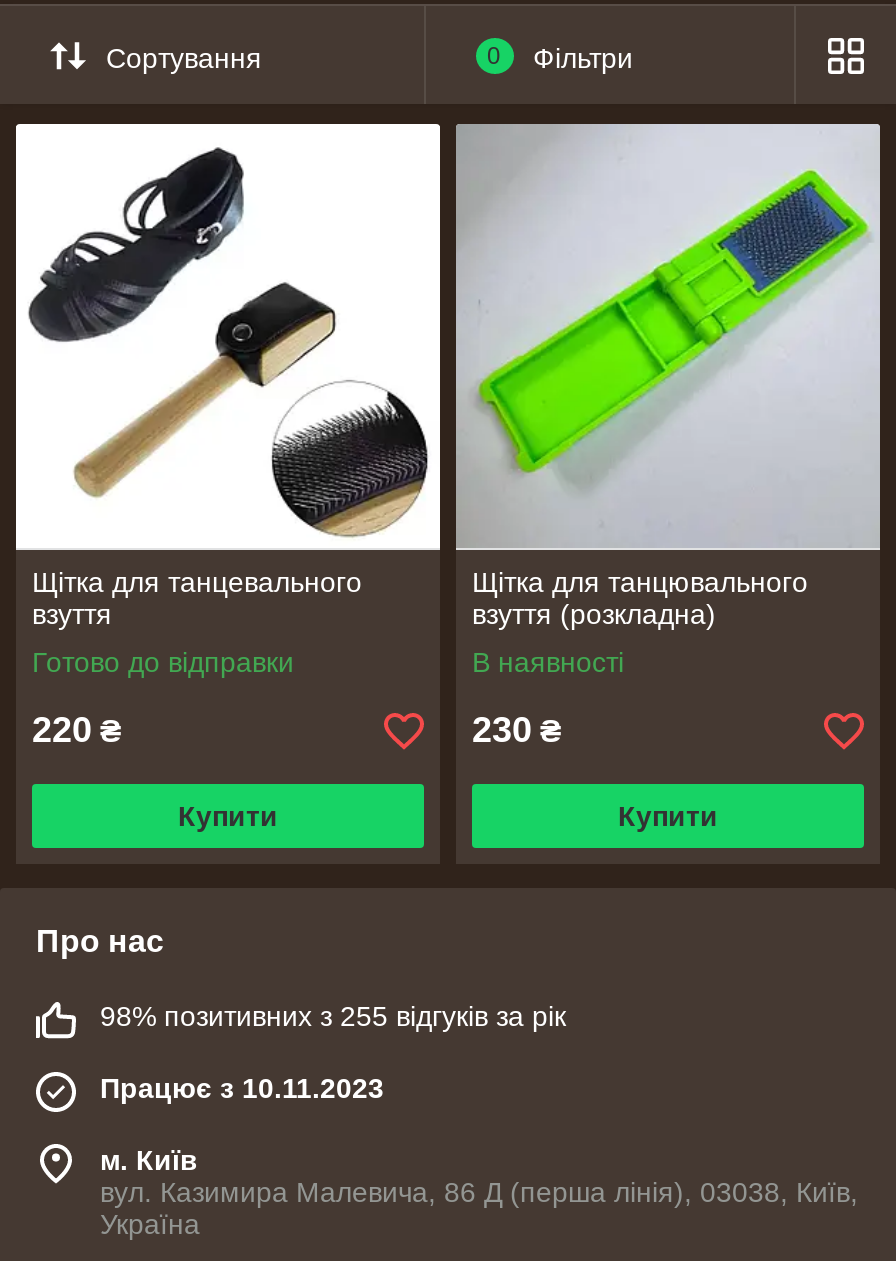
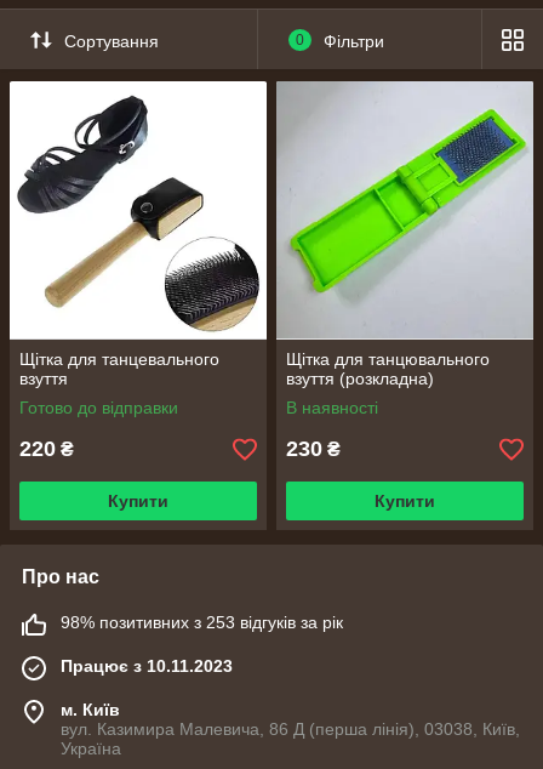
- 98% позитивних з 255 відгуків за рік
+ 98% позитивних з 253 відгуків за рік
